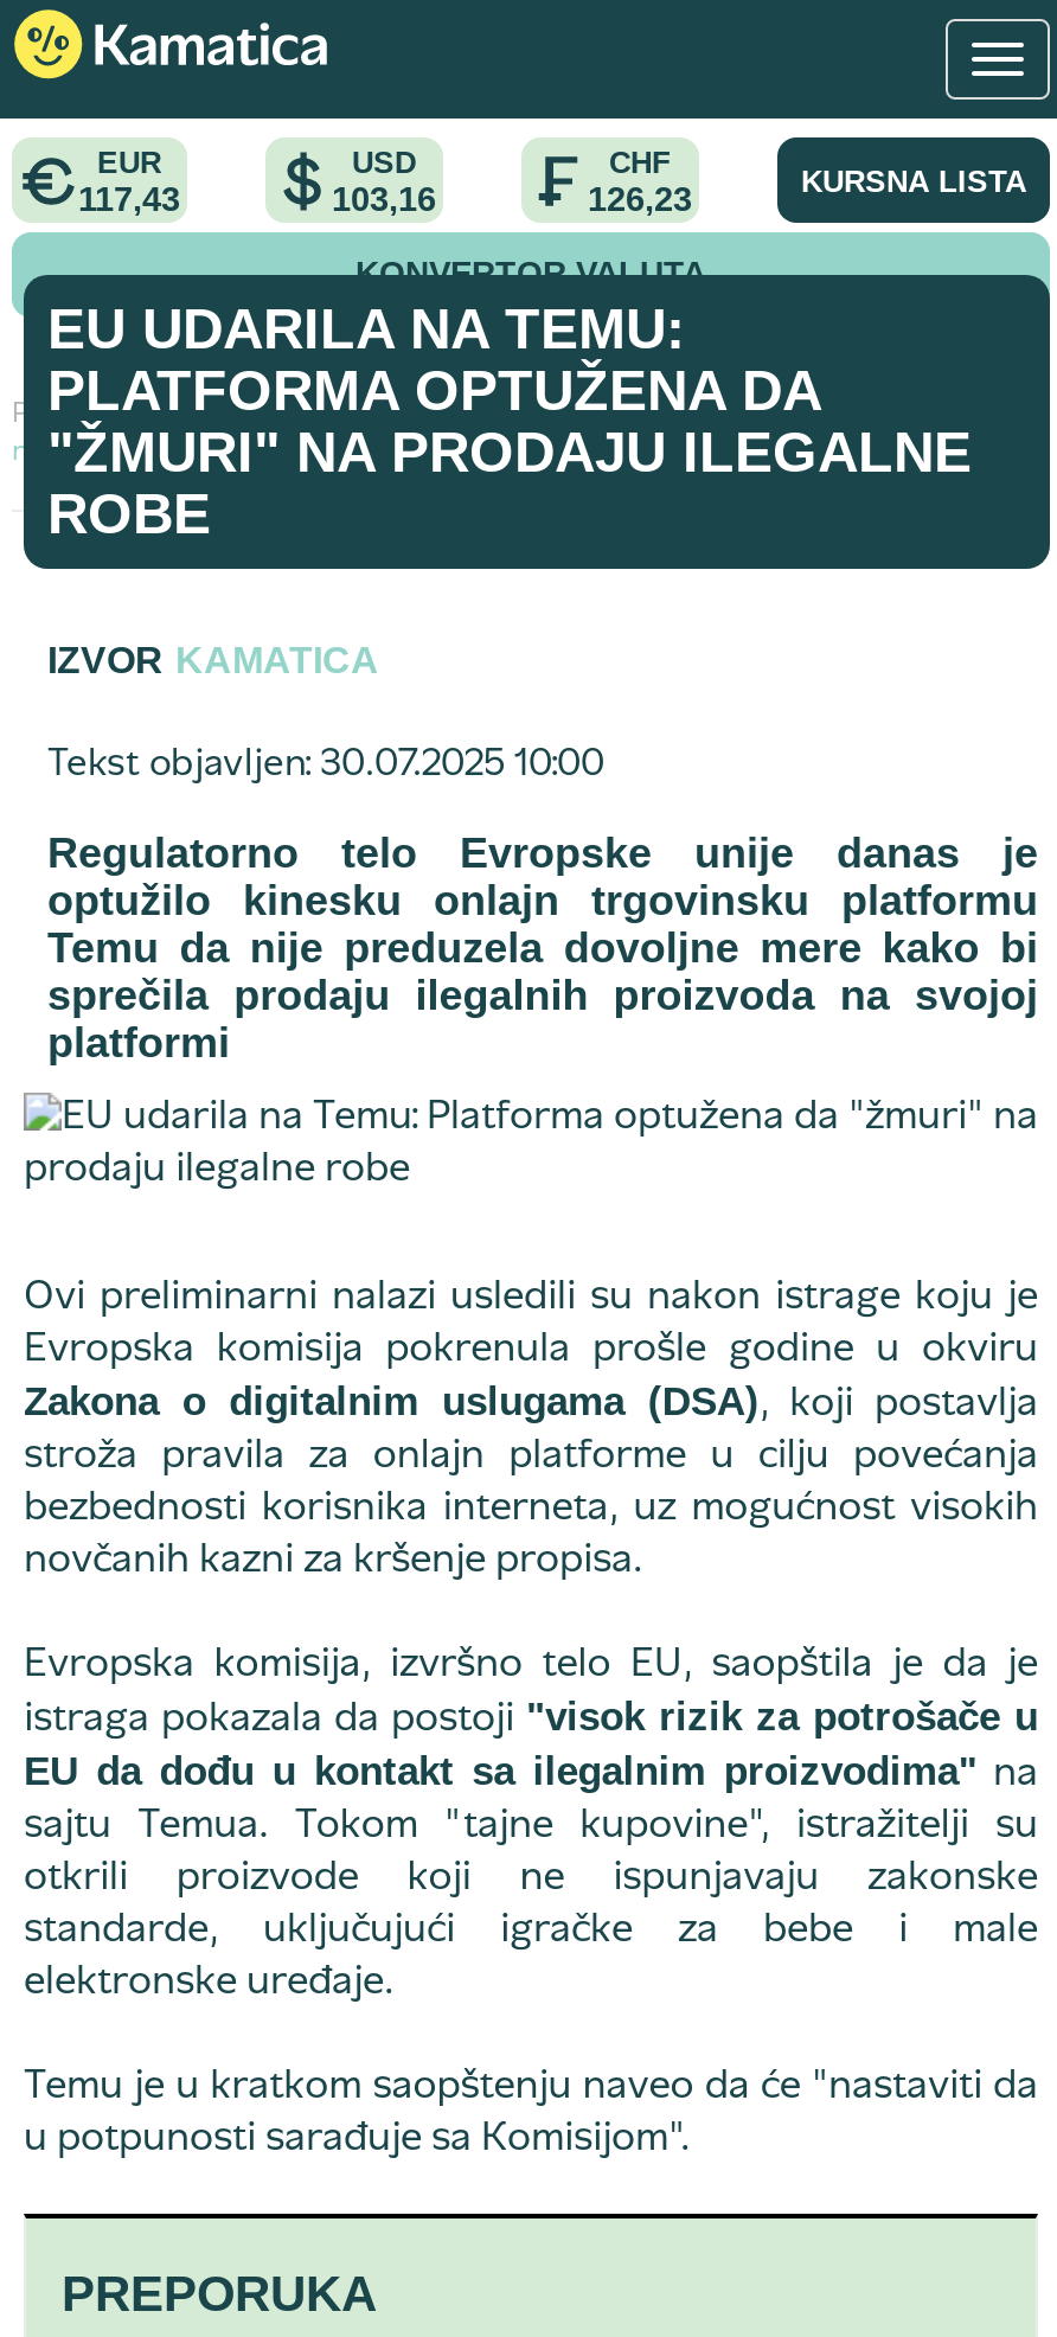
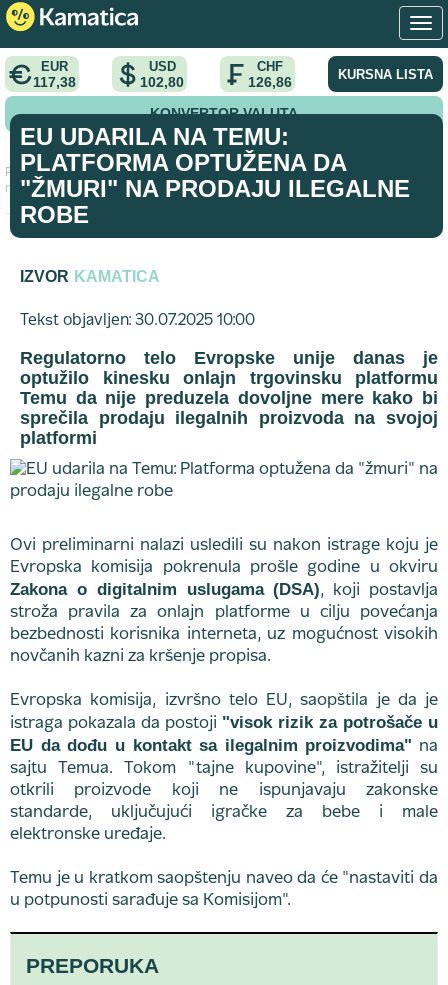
- 117,43
+ 117,38

- 103,16
+ 102,80

- 126,23
+ 126,86
